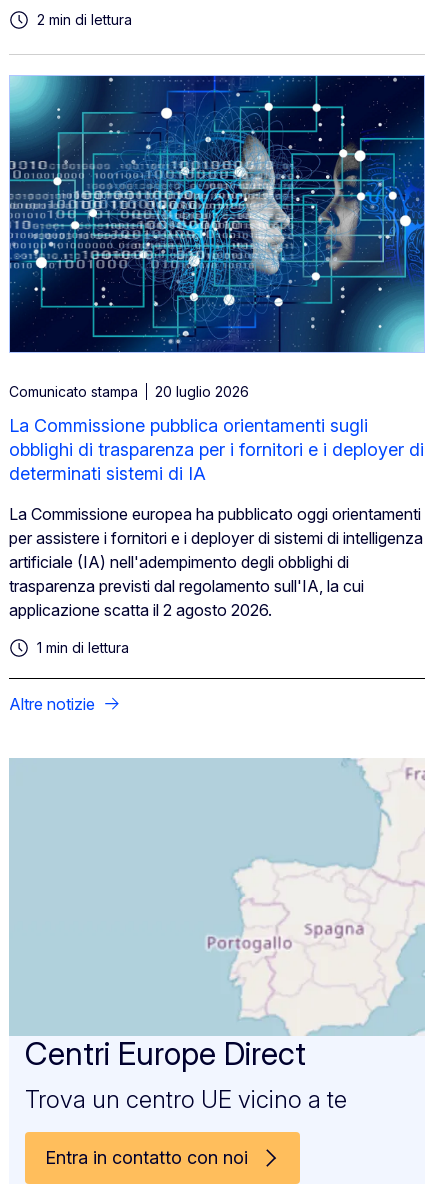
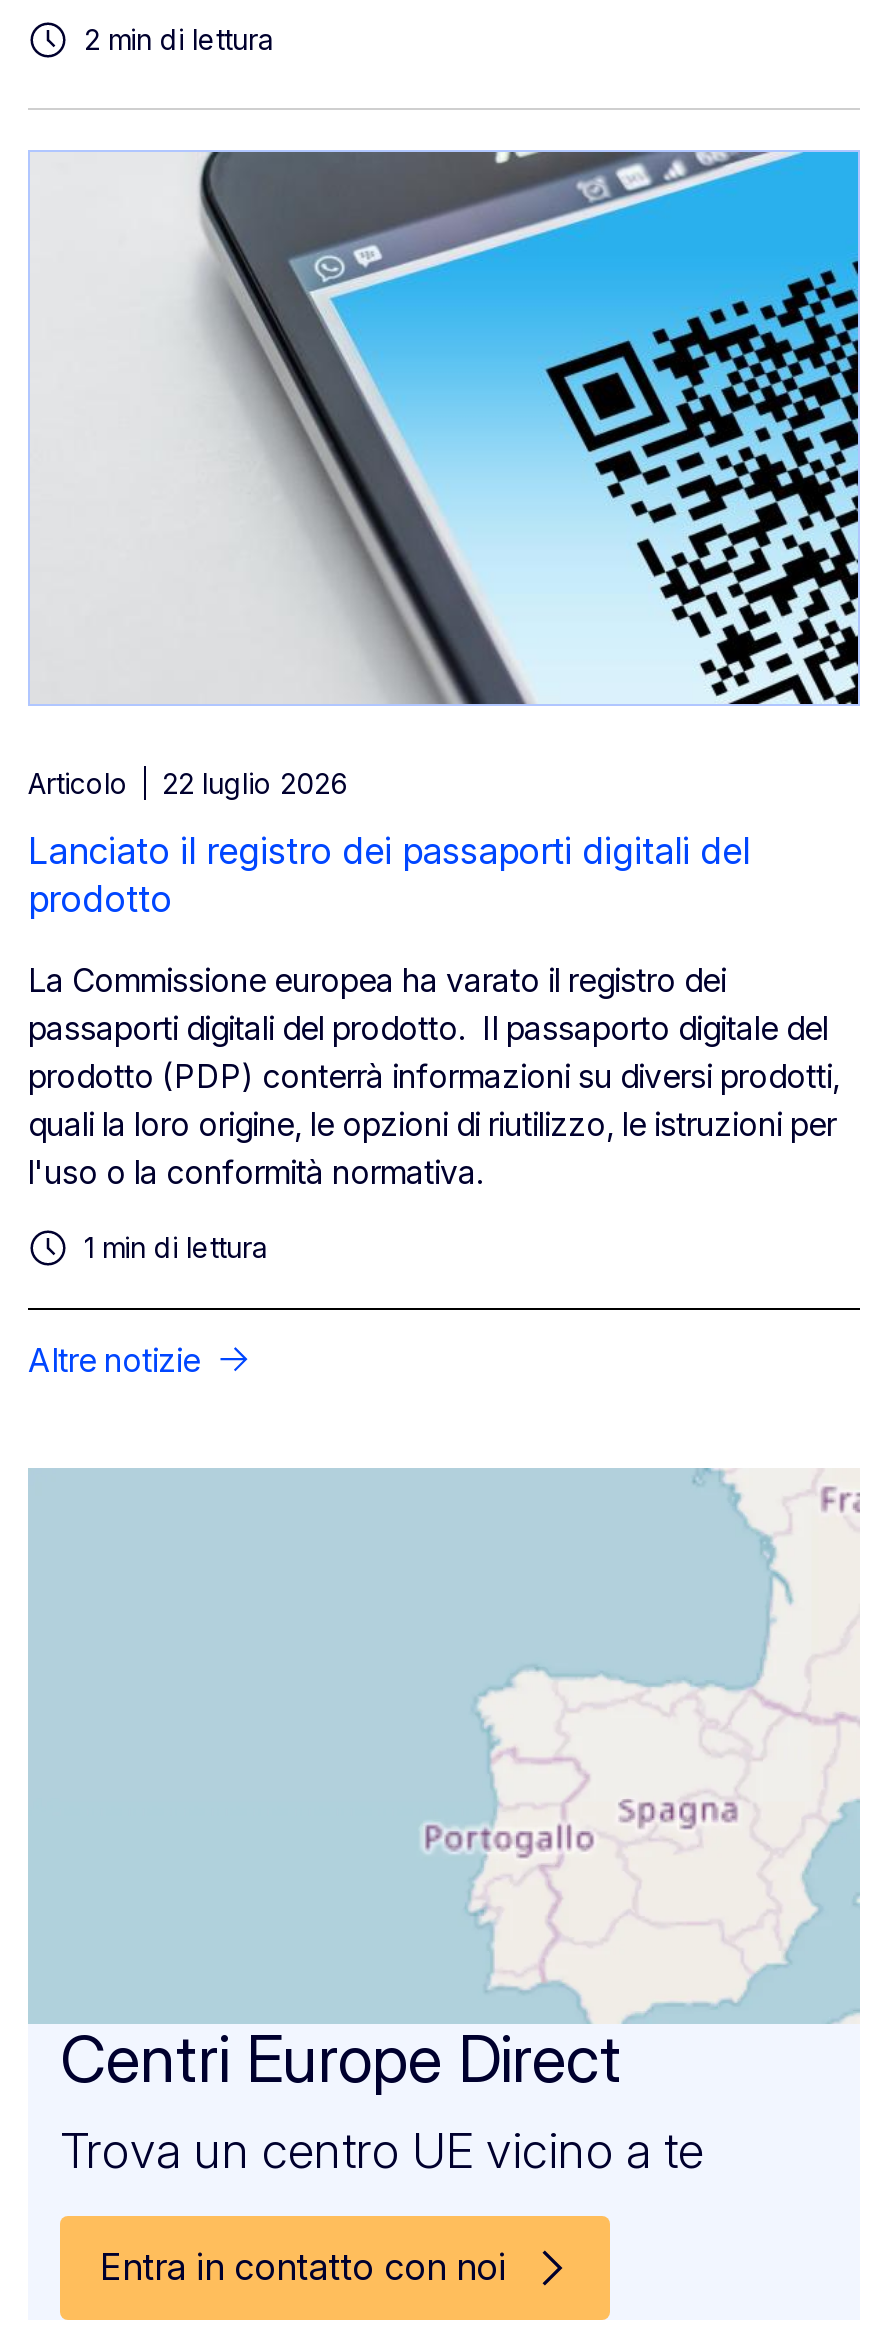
- [image]
- Comunicato stampa
- 20 luglio 2026
+ [image]
+ Articolo
+ 22 luglio 2026

- La Commissione pubblica orientamenti sugli
- obblighi di trasparenza per i fornitori e i deployer di
- determinati sistemi di IA
+ Lanciato il registro dei passaporti digitali del
+ prodotto

- La Commissione europea ha pubblicato oggi orientamenti
- per assistere i fornitori e i deployer di sistemi di intelligenza
- artificiale (IA) nell'adempimento degli obblighi di
- trasparenza previsti dal regolamento sull'IA, la cui
- applicazione scatta il 2 agosto 2026.
+ La Commissione europea ha varato il registro dei
+ passaporti digitali del prodotto. Il passaporto digitale del
+ prodotto (PDP) conterrà informazioni su diversi prodotti,
+ quali la loro origine, le opzioni di riutilizzo, le istruzioni per
+ l'uso o la conformità normativa.
